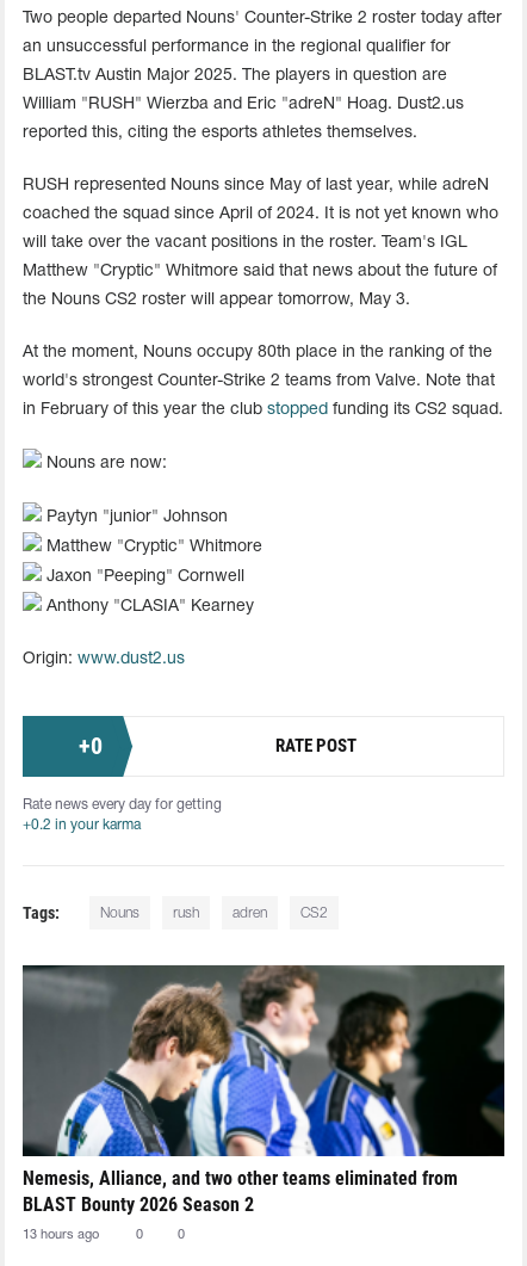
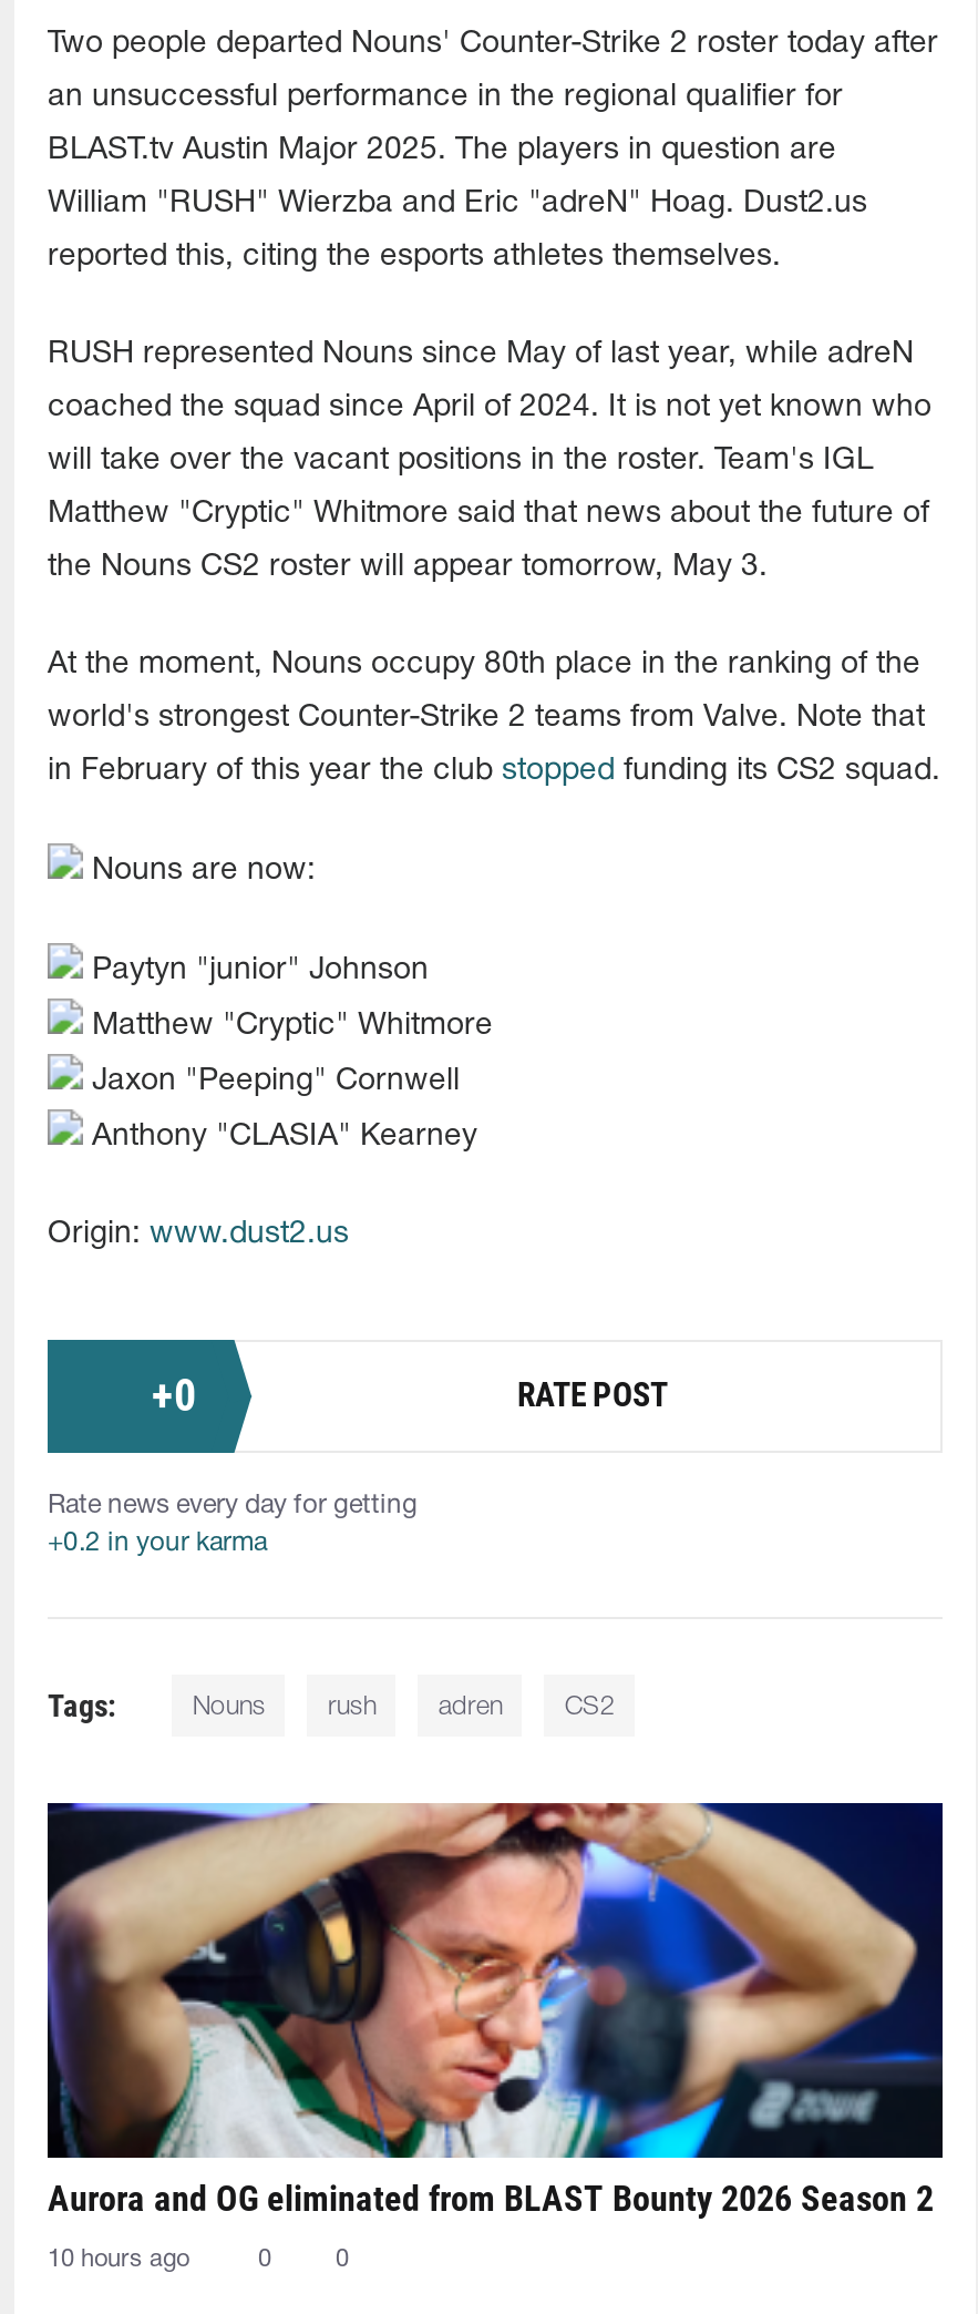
- [image]
- Nemesis, Alliance, and two other teams eliminated from
- BLAST Bounty 2026 Season 2
+ [image]
+ Aurora and OG eliminated from BLAST Bounty 2026 Season 2

- 13 hours ago
+ 10 hours ago
